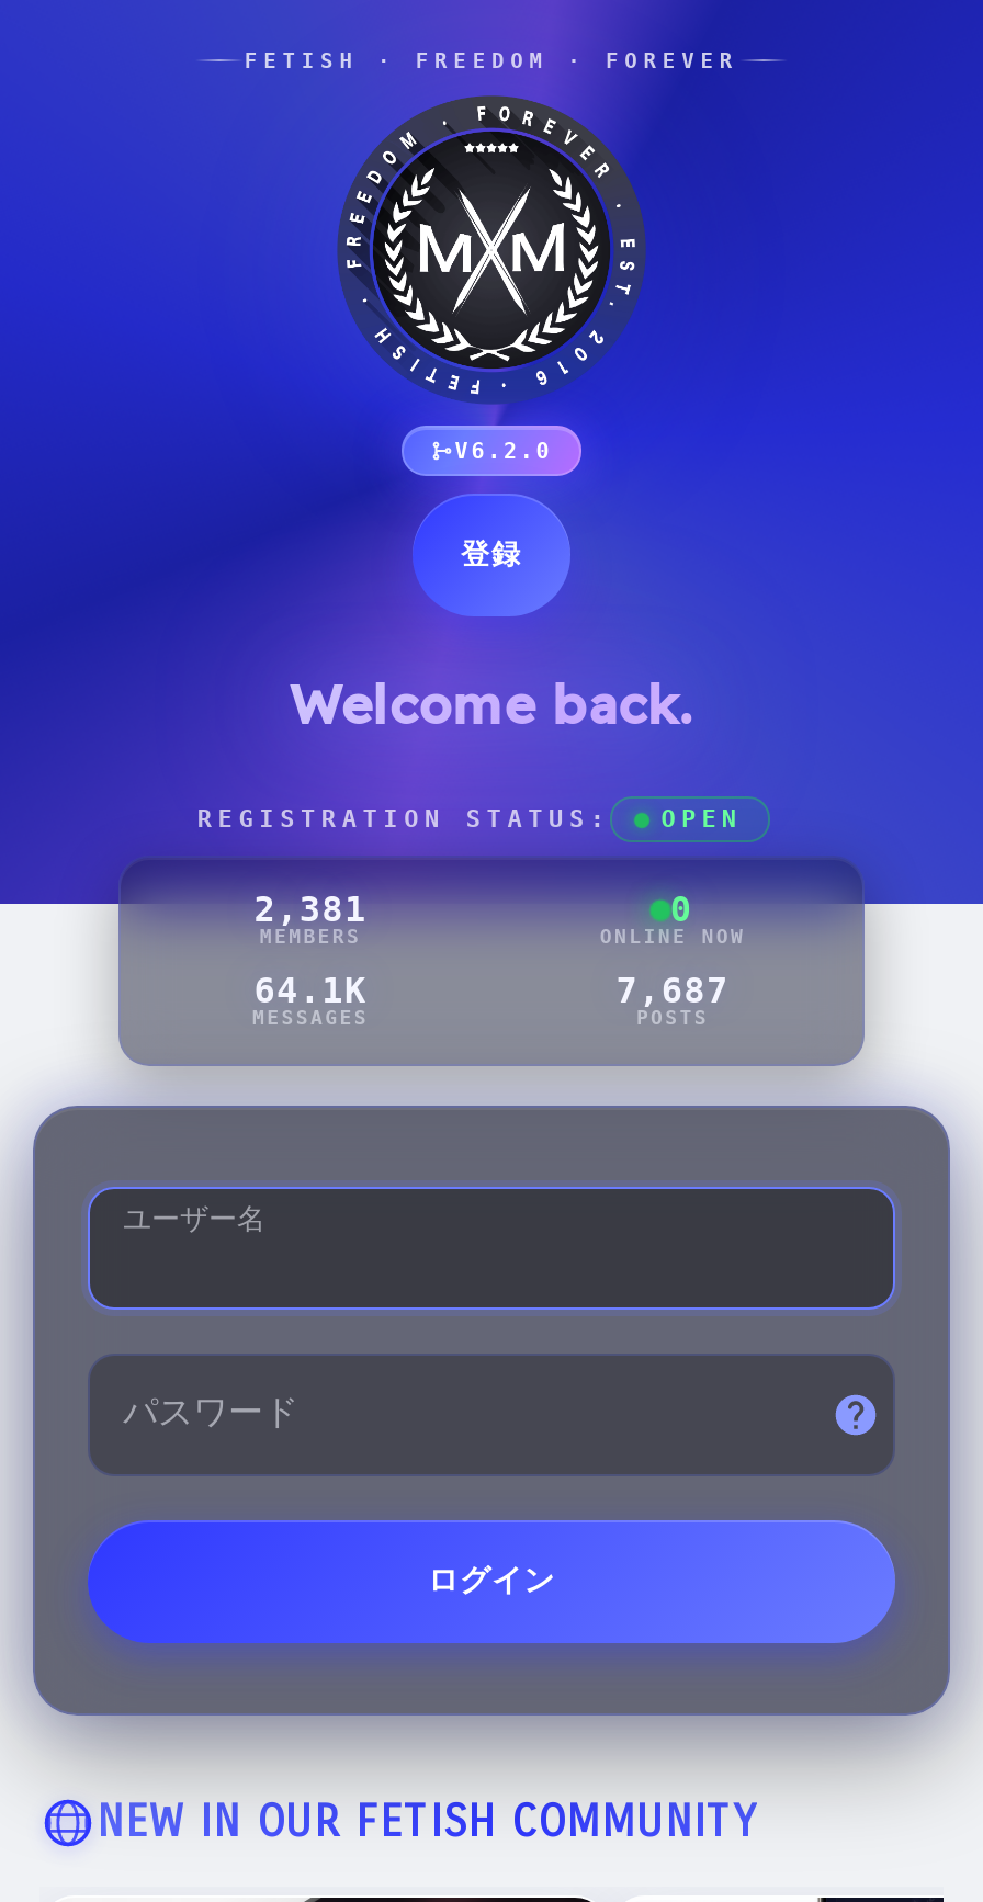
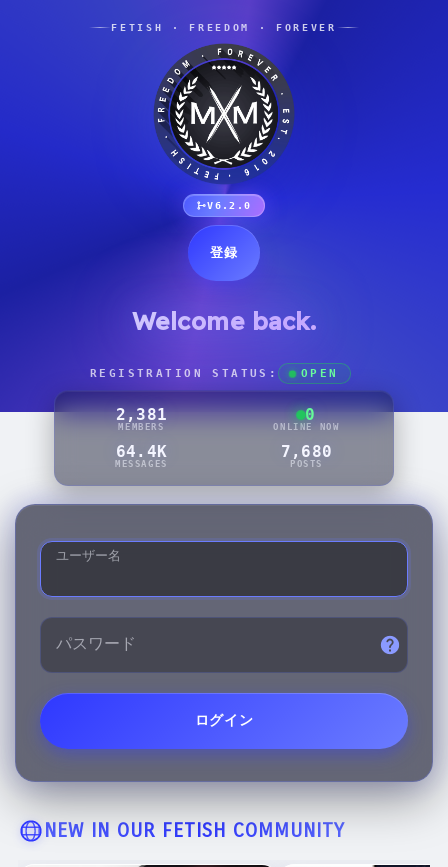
- 64.1K
+ 64.4K

- 7,687
+ 7,680
